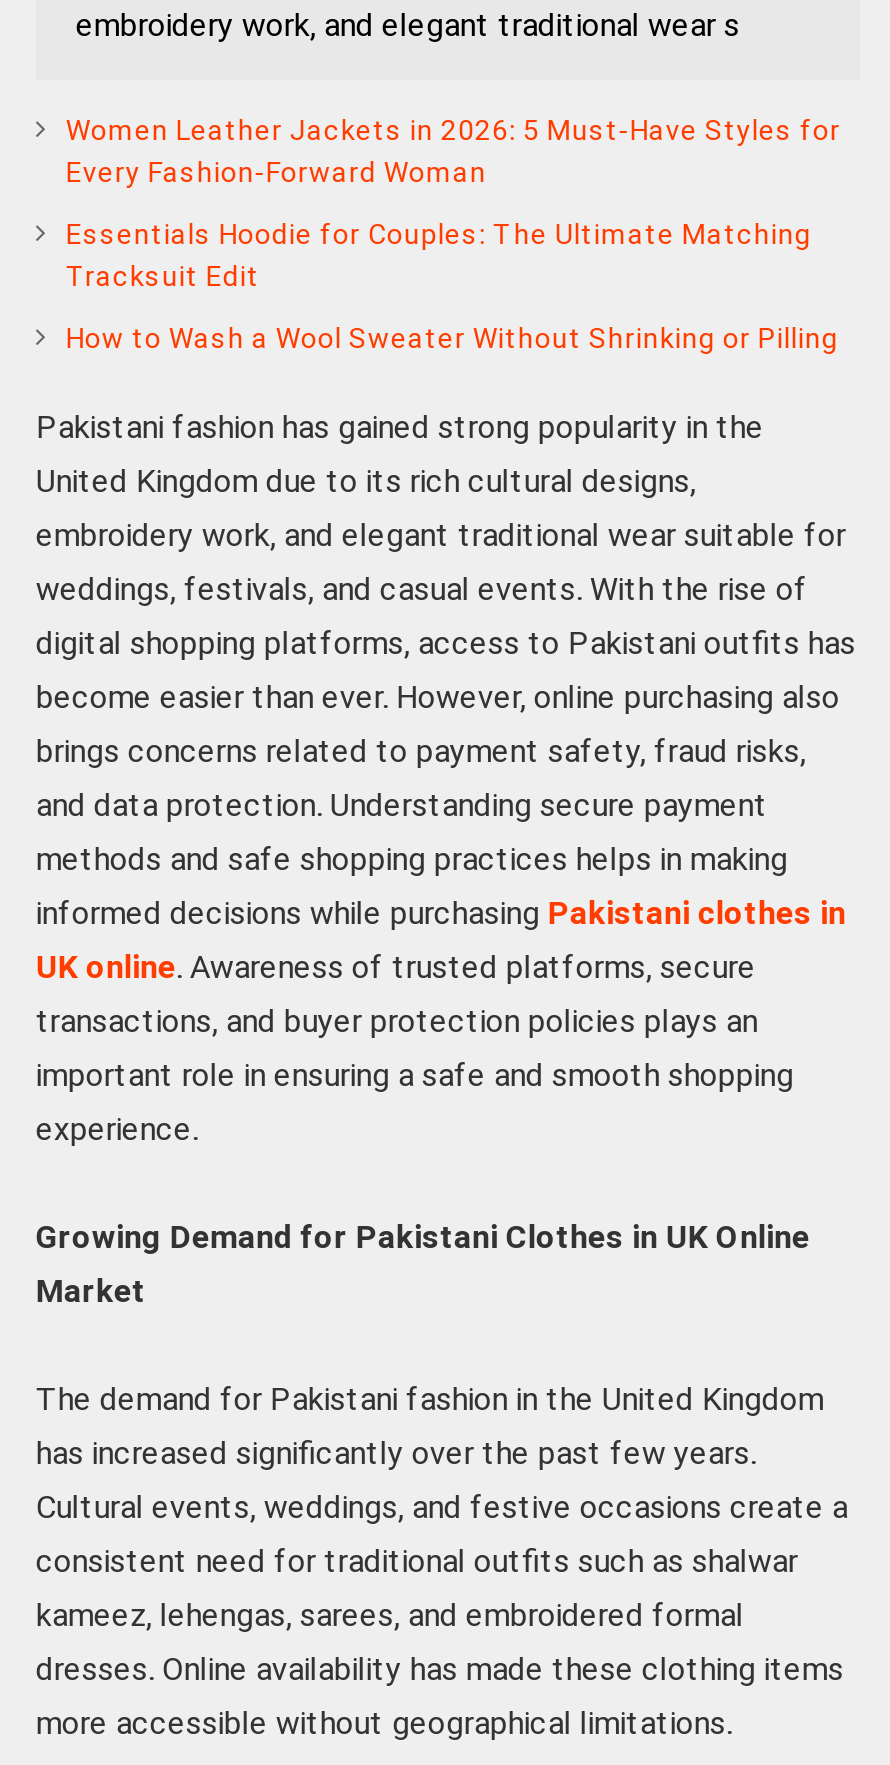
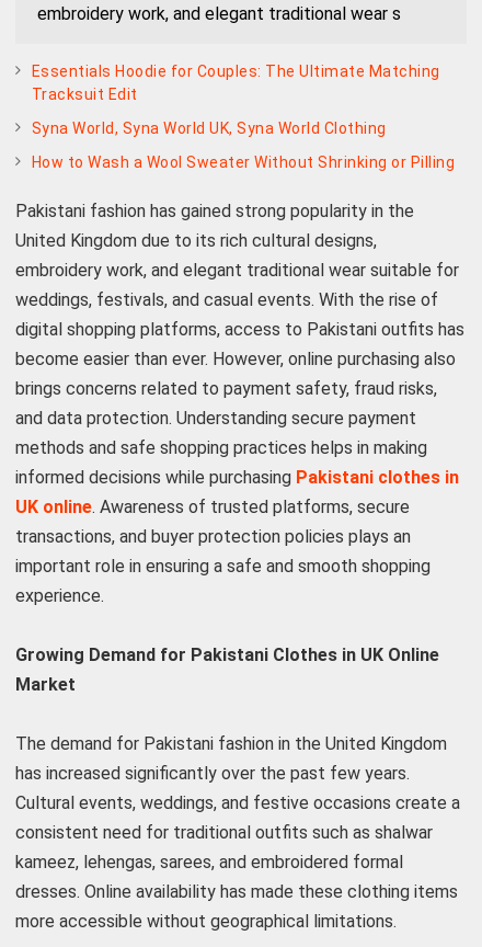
- Women Leather Jackets in 2026: 5 Must-Have Styles for
- Every Fashion-Forward Woman

moved up: Essentials Hoodie for Couples: The Ultimate Matching | Tracksuit Edit

+ Syna World, Syna World UK, Syna World Clothing
